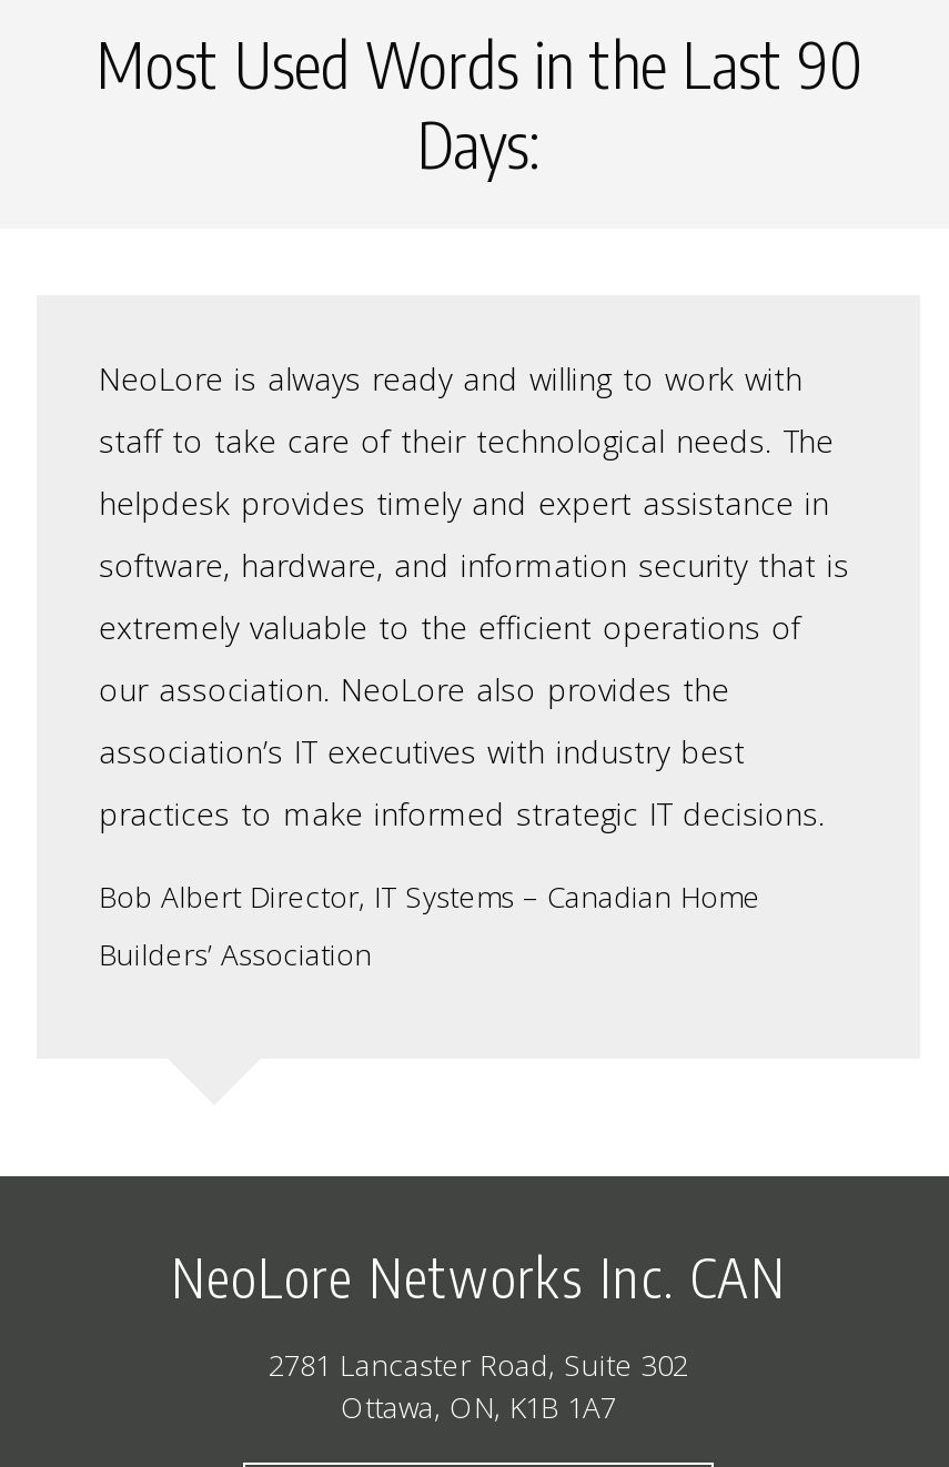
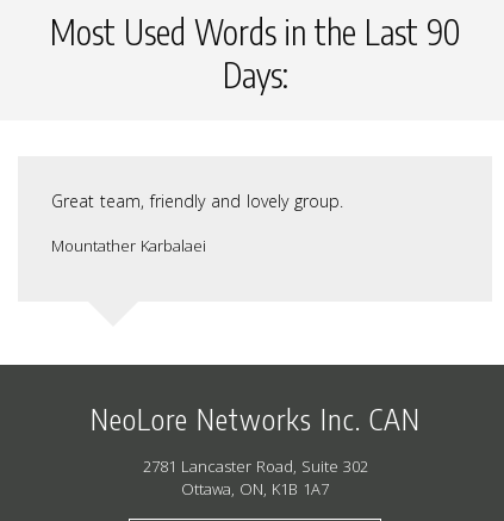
- NeoLore is always ready and willing to work with
- staff to take care of their technological needs. The
- helpdesk provides timely and expert assistance in
- software, hardware, and information security that is
- extremely valuable to the efficient operations of
- our association. NeoLore also provides the
- association’s IT executives with industry best
- practices to make informed strategic IT decisions.
- Bob Albert Director, IT Systems – Canadian Home
- Builders’ Association
+ Great team, friendly and lovely group.
+ Mountather Karbalaei
